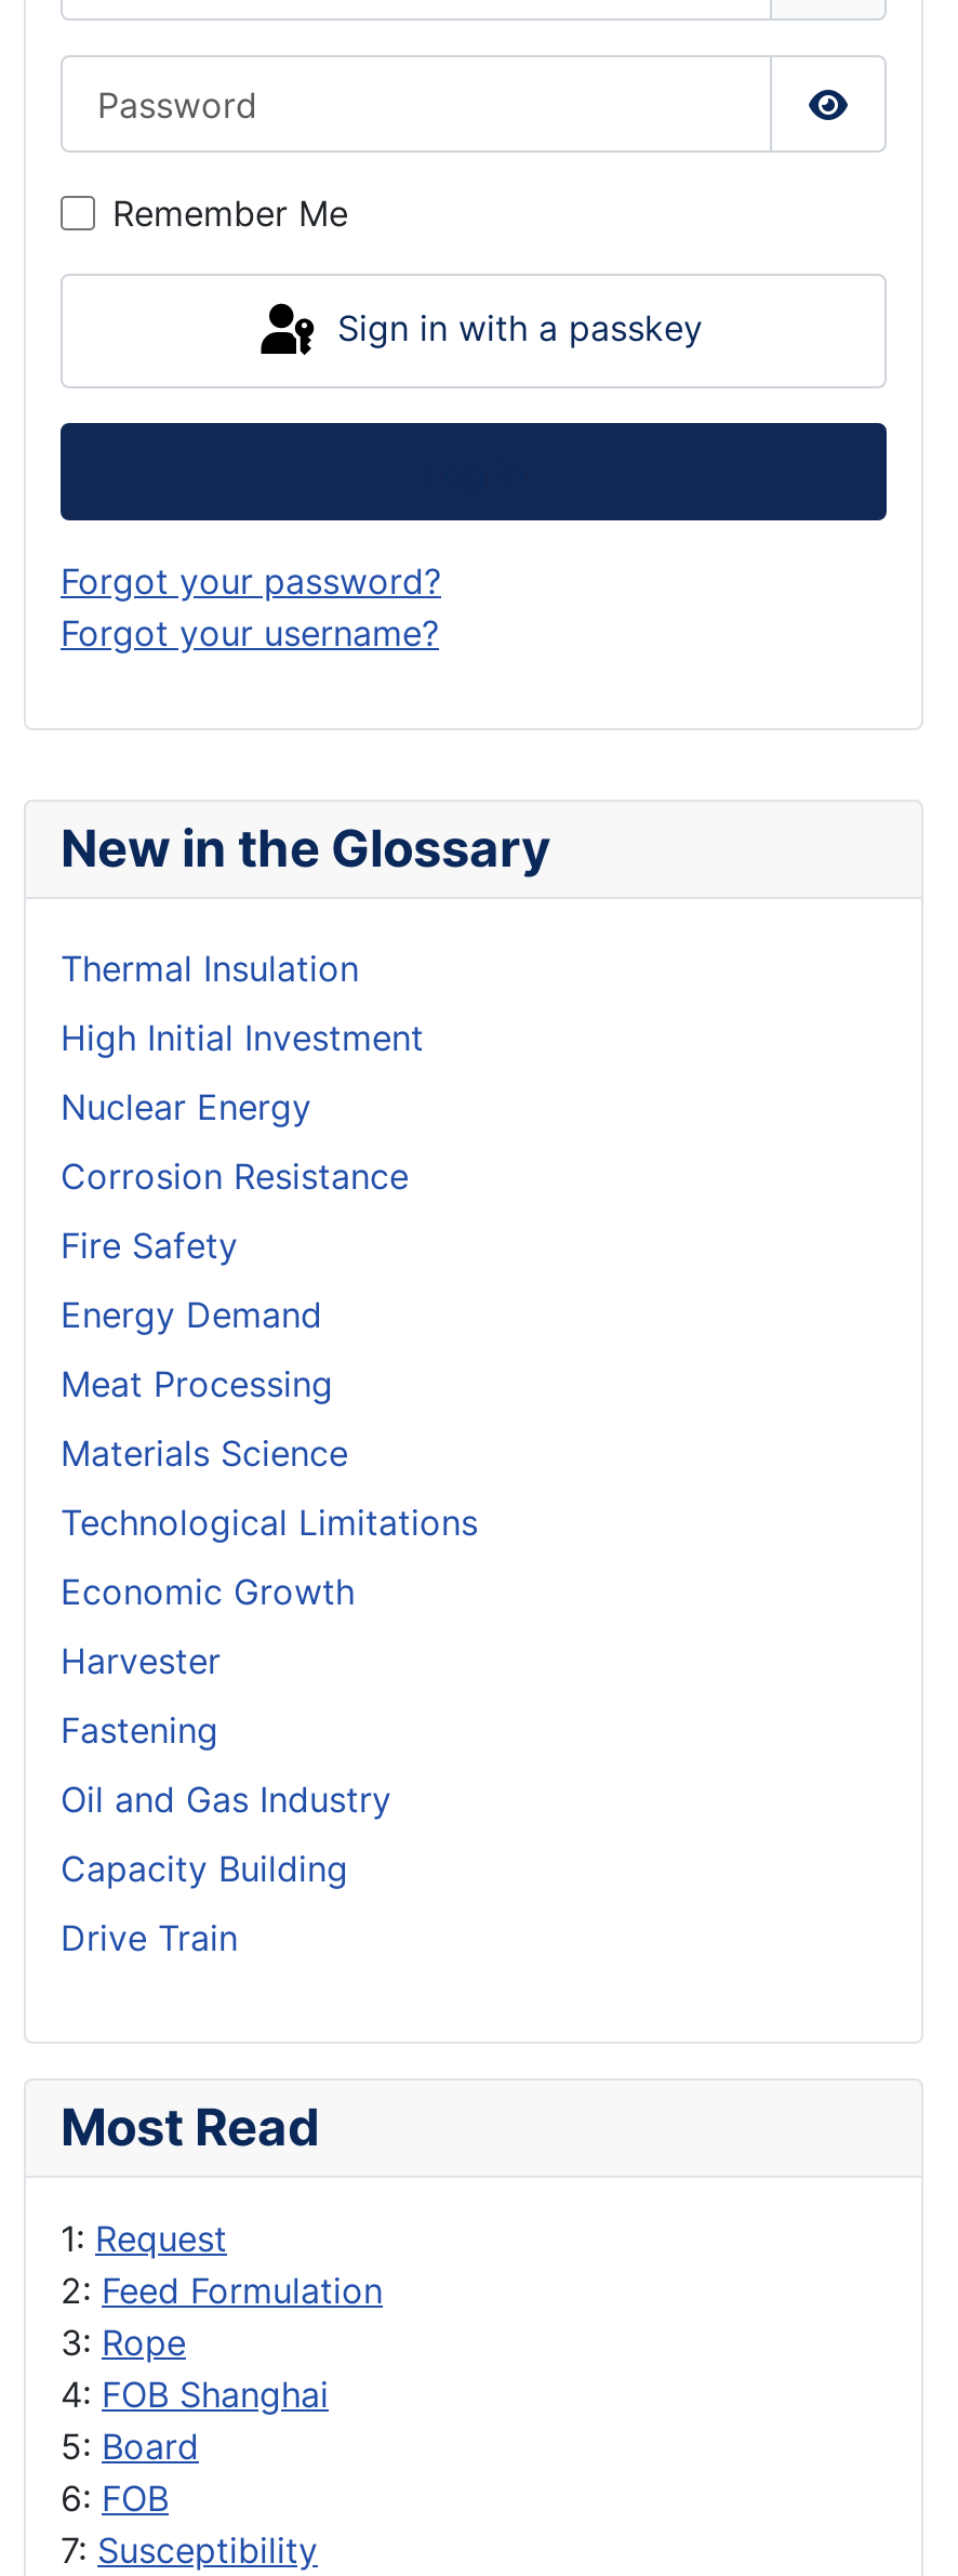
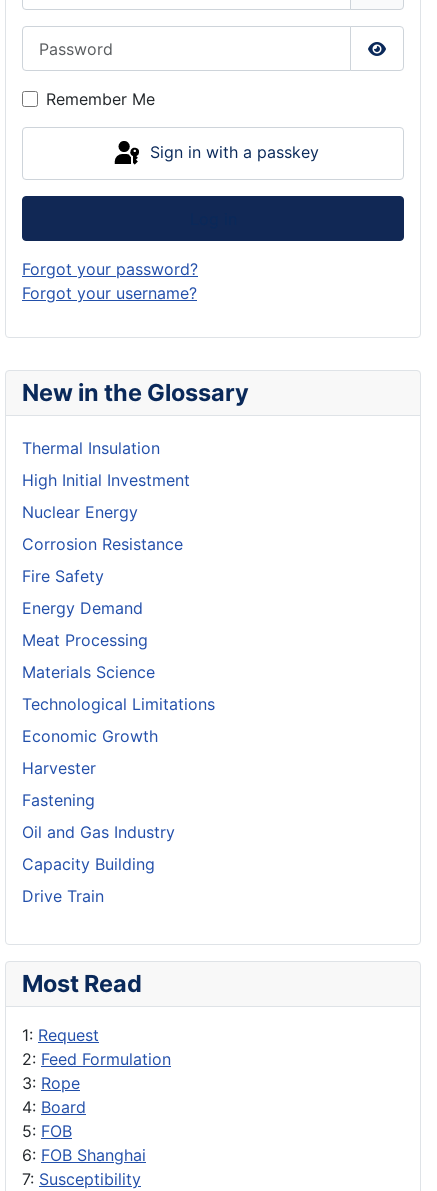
- 4: FOB Shanghai
- 5: Board
- 6: FOB
+ 4: Board
+ 5: FOB
+ 6: FOB Shanghai
